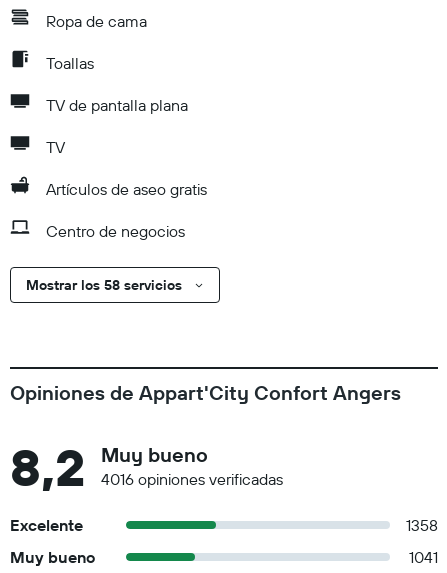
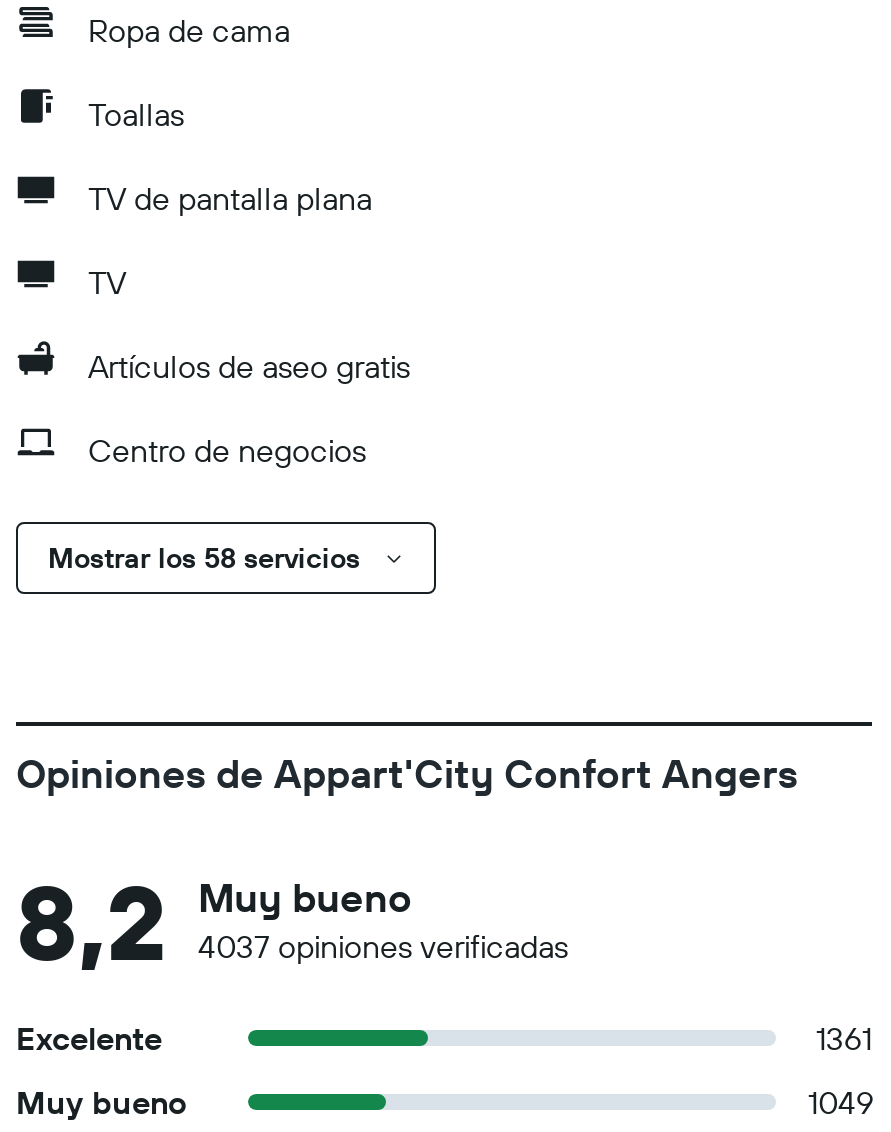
- 4016 opiniones verificadas
+ 4037 opiniones verificadas

- 1358
+ 1361

- 1041
+ 1049
